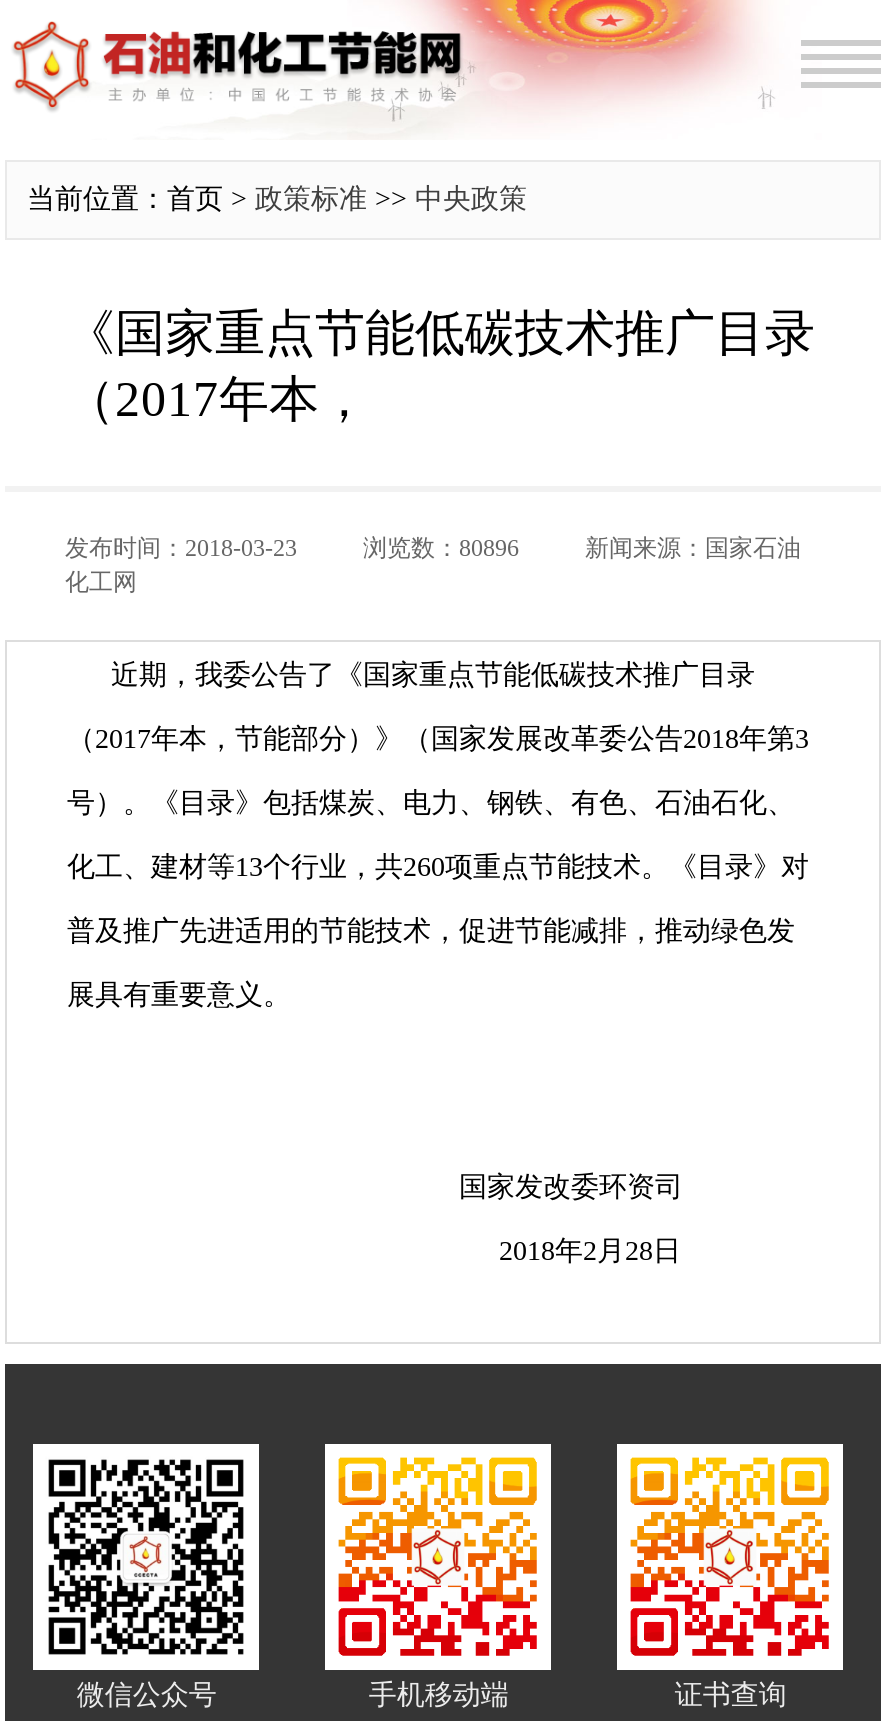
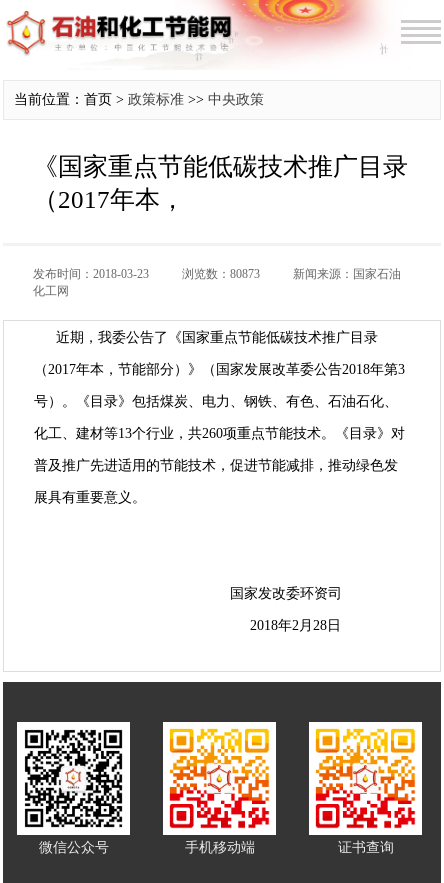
- 浏览数：80896
+ 浏览数：80873
